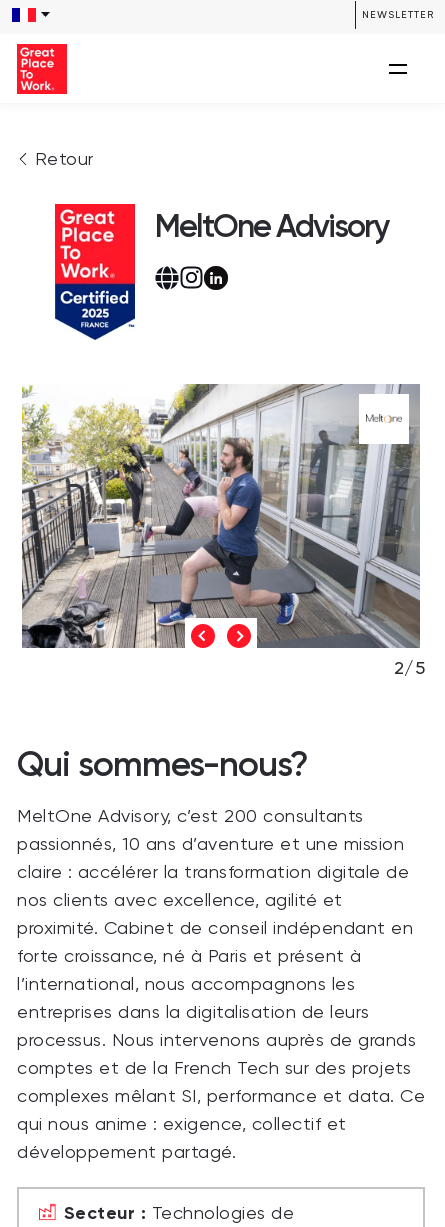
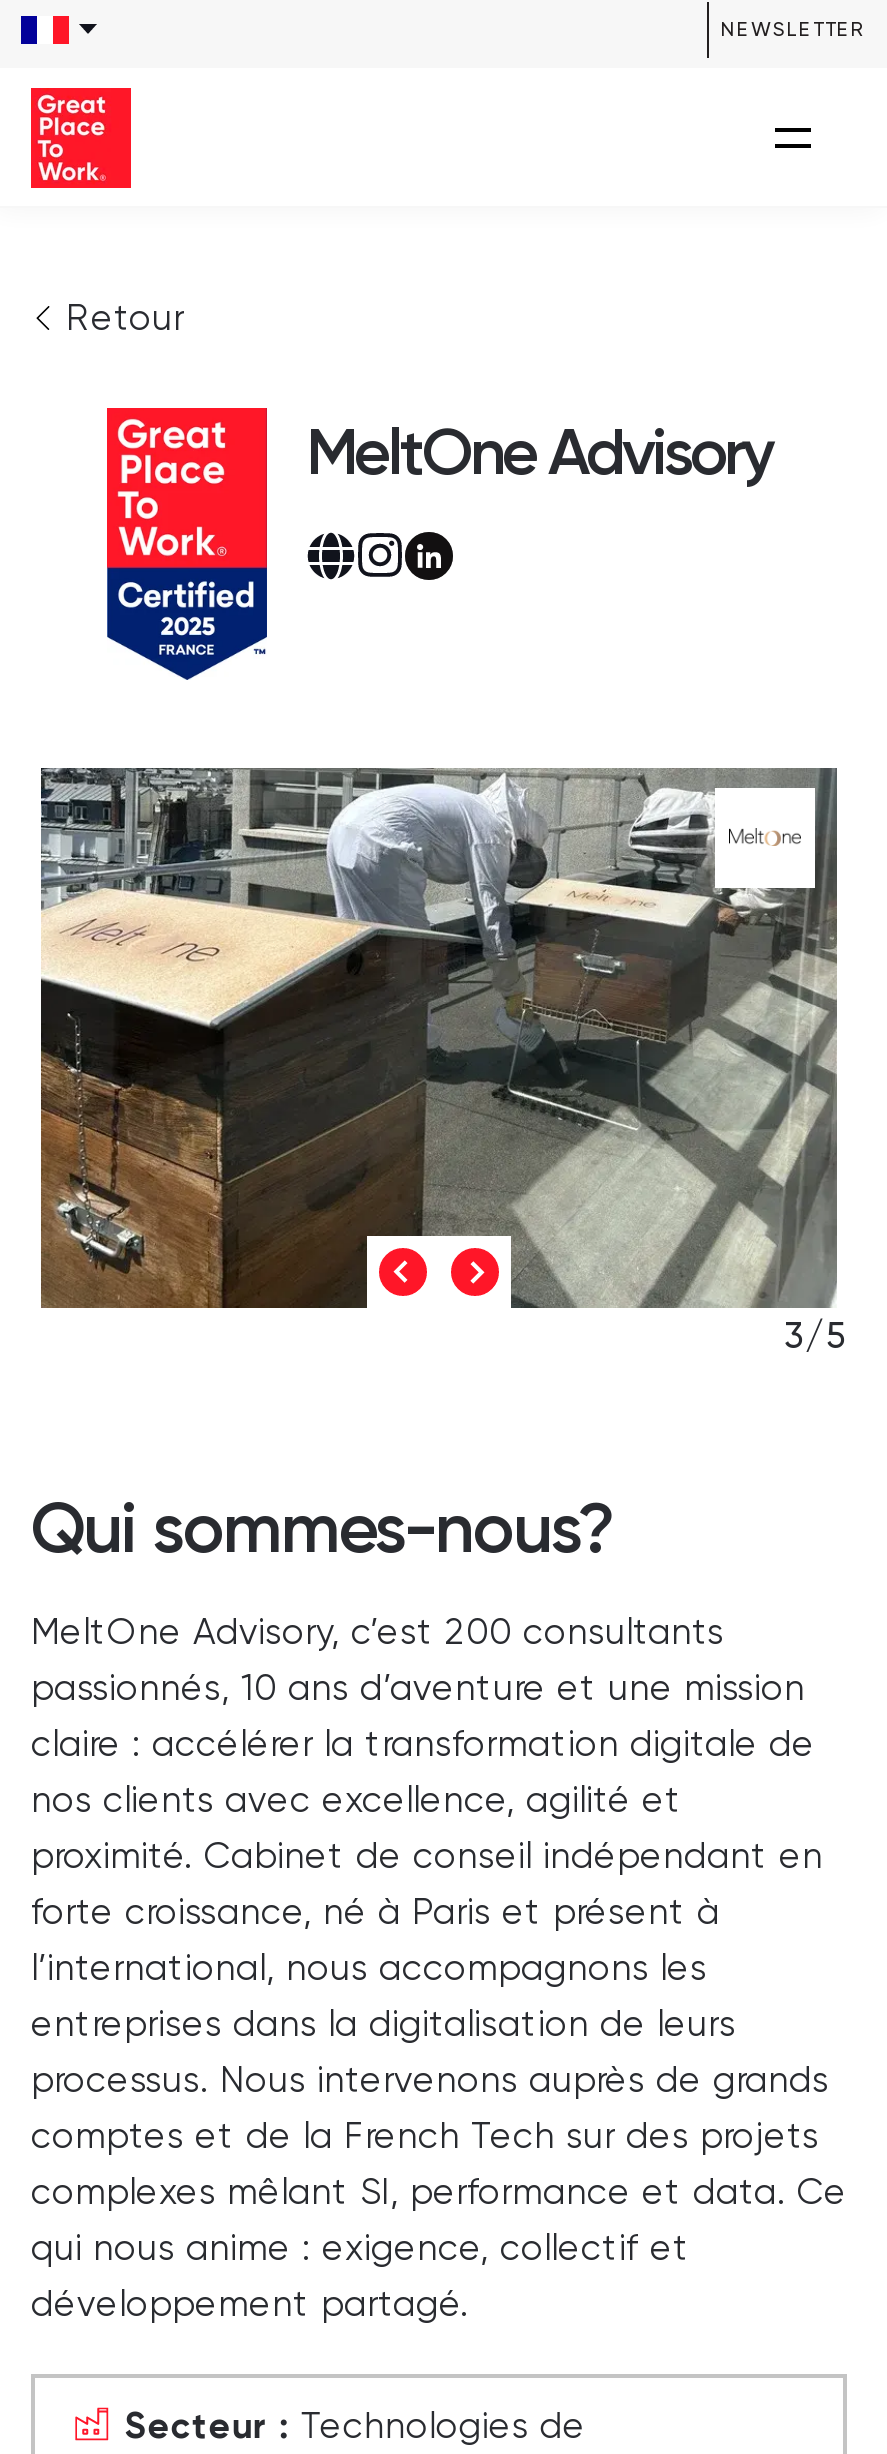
- [image]
- 2/5
+ [image]
+ 3/5
